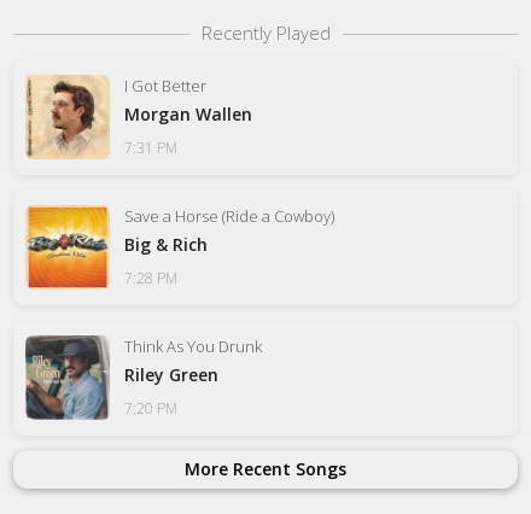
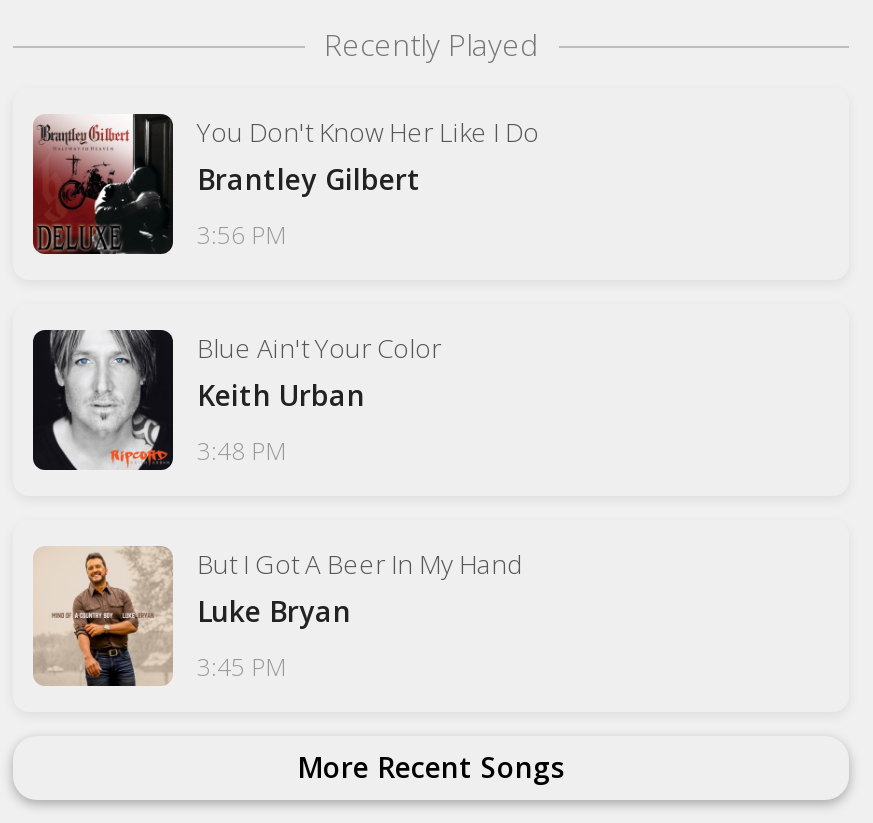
- [image]
- I Got Better
- Morgan Wallen
+ [image]
+ You Don't Know Her Like I Do
+ Brantley Gilbert

- 7:31 PM
+ 3:56 PM

- [image]
- Save a Horse (Ride a Cowboy)
- Big & Rich
+ [image]
+ Blue Ain't Your Color
+ Keith Urban

- 7:28 PM
+ 3:48 PM

- [image]
- Think As You Drunk
- Riley Green
+ [image]
+ But I Got A Beer In My Hand
+ Luke Bryan

- 7:20 PM
+ 3:45 PM
